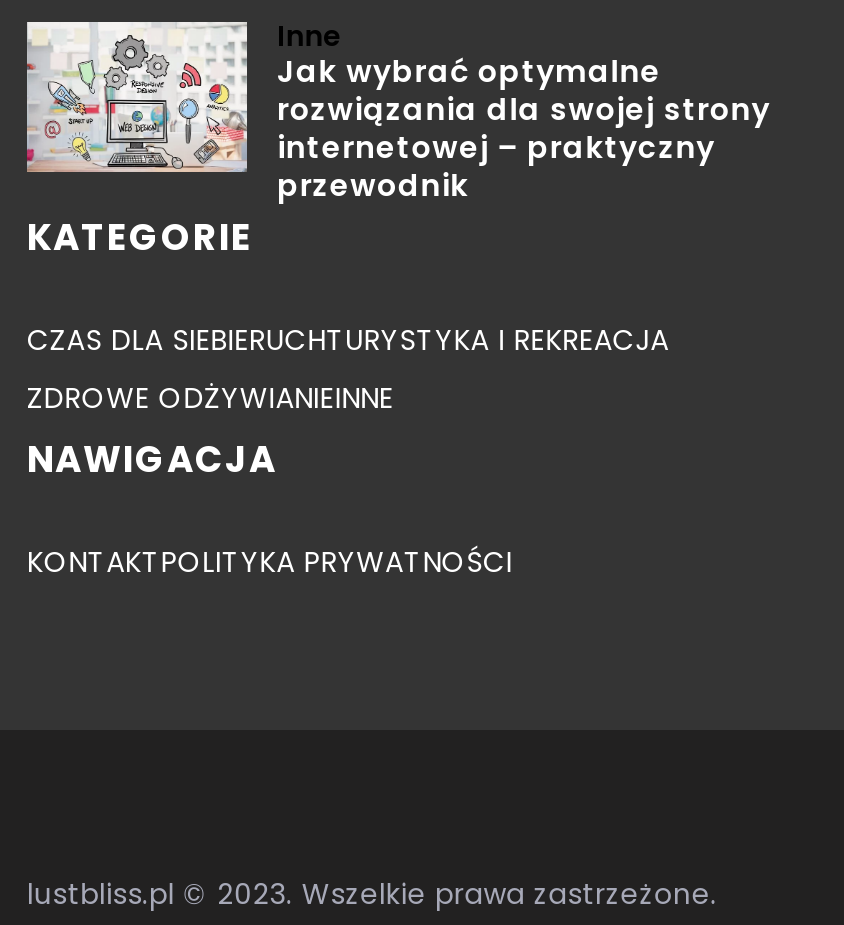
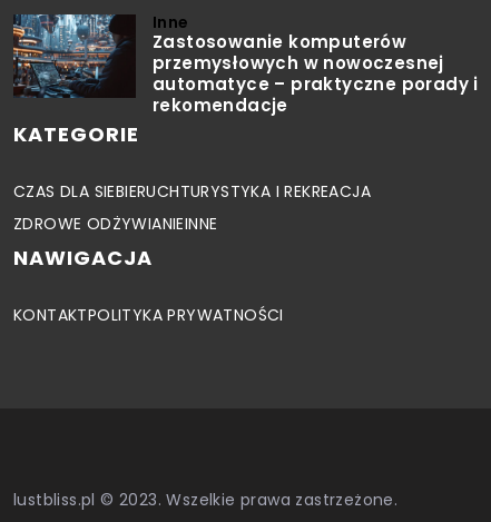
- [image]
- Jak wybrać optymalne
- rozwiązania dla swojej strony
- internetowej – praktyczny
- przewodnik
+ [image]
+ Zastosowanie komputerów
+ przemysłowych w nowoczesnej
+ automatyce – praktyczne porady i
+ rekomendacje
